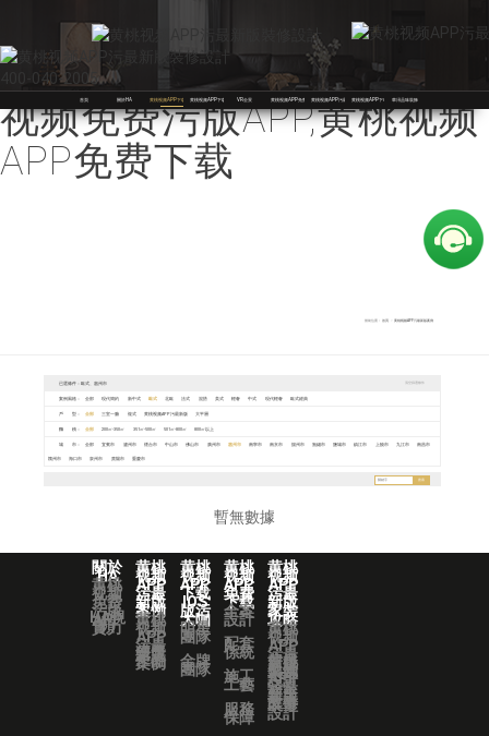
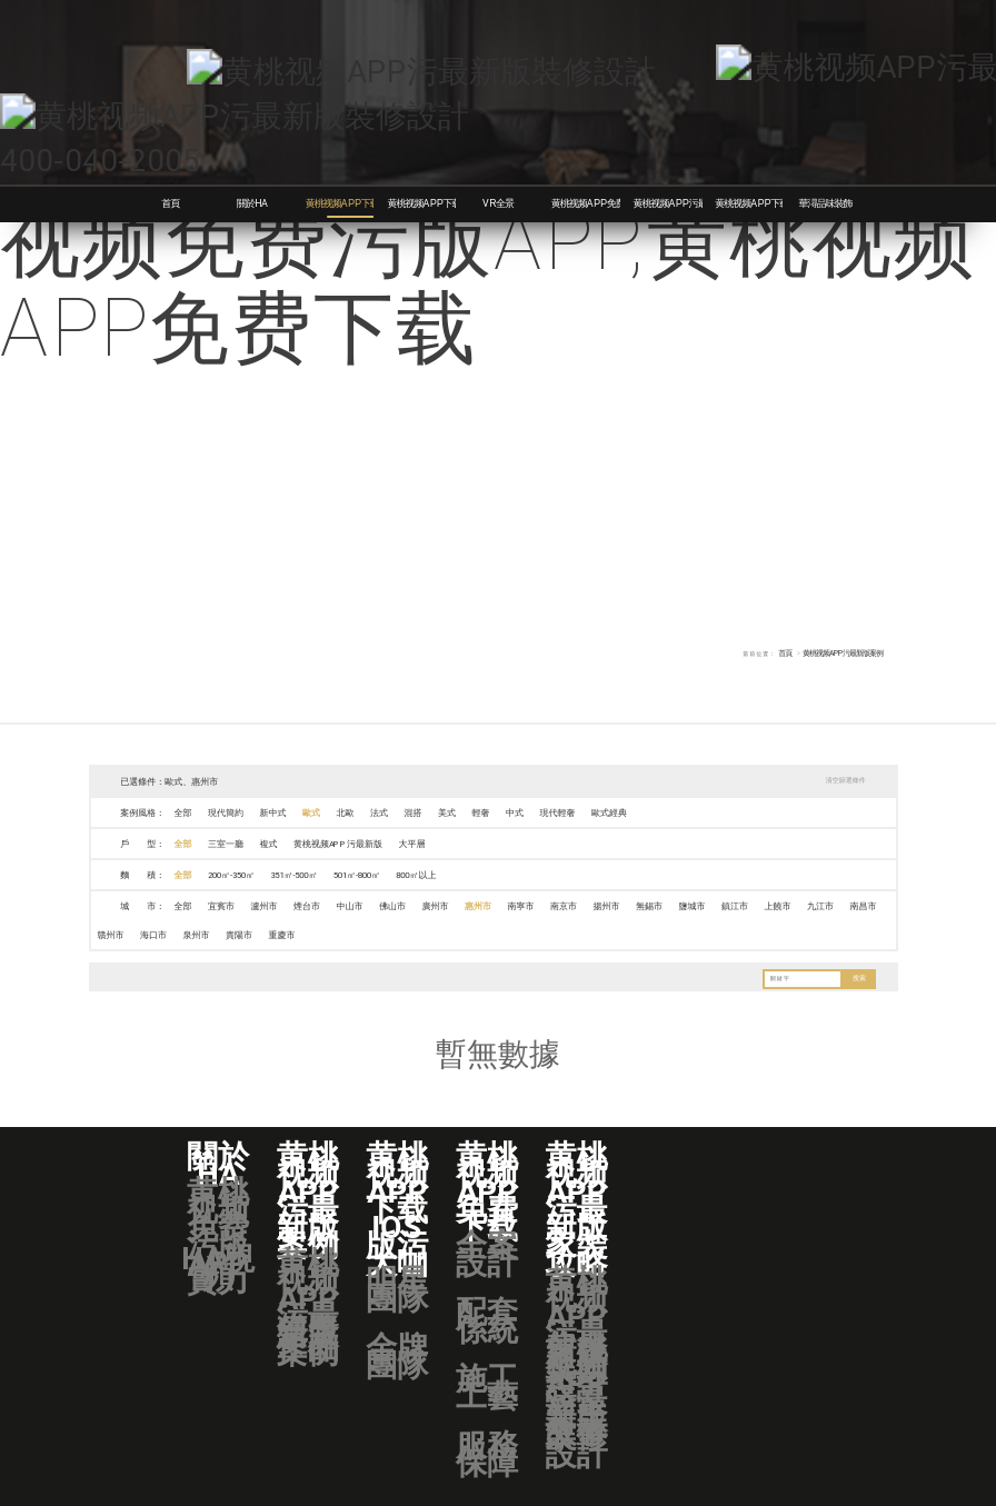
- [image]
